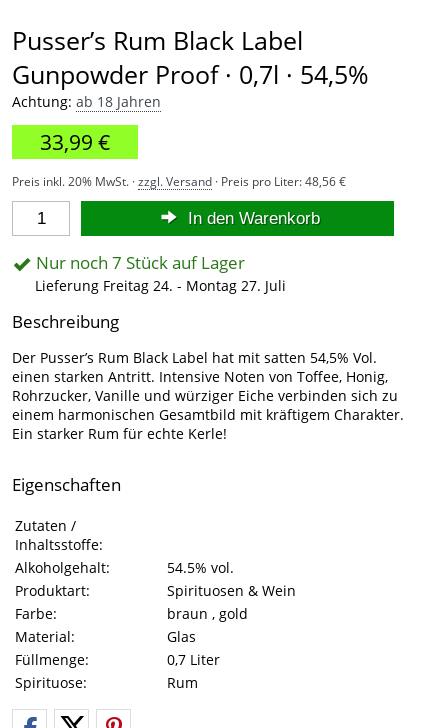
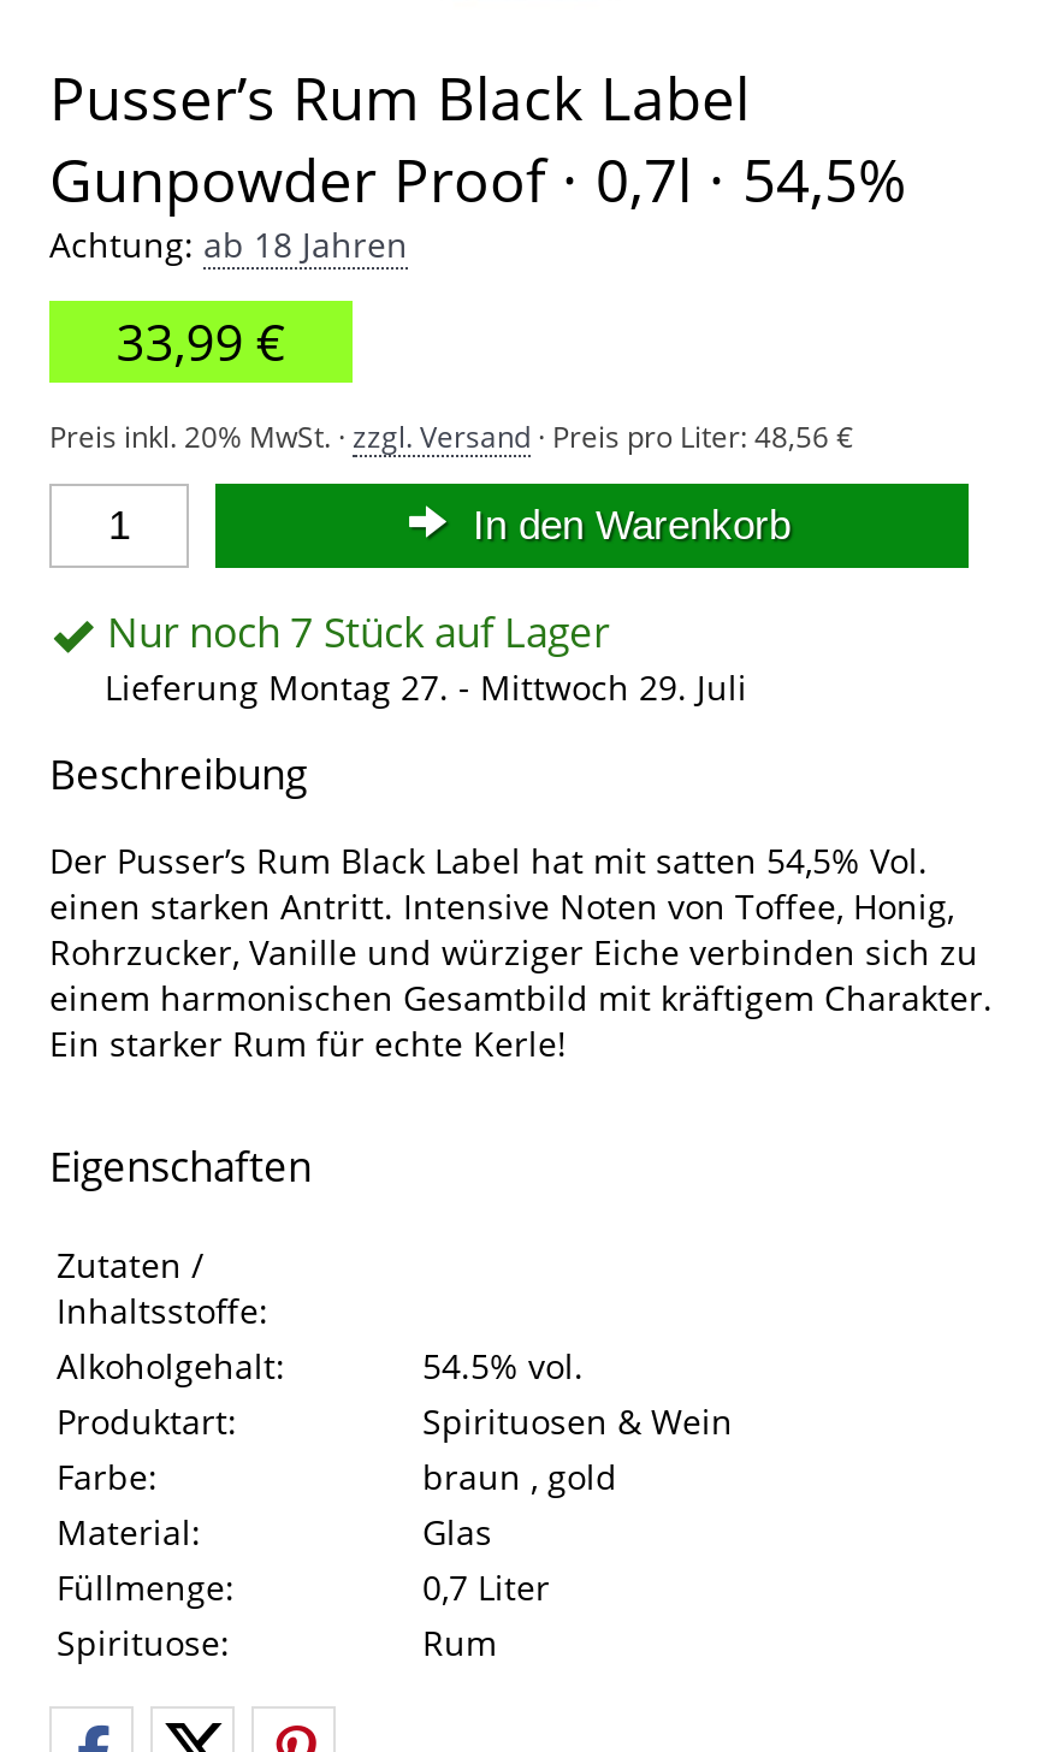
- Lieferung Freitag 24. - Montag 27. Juli
+ Lieferung Montag 27. - Mittwoch 29. Juli
